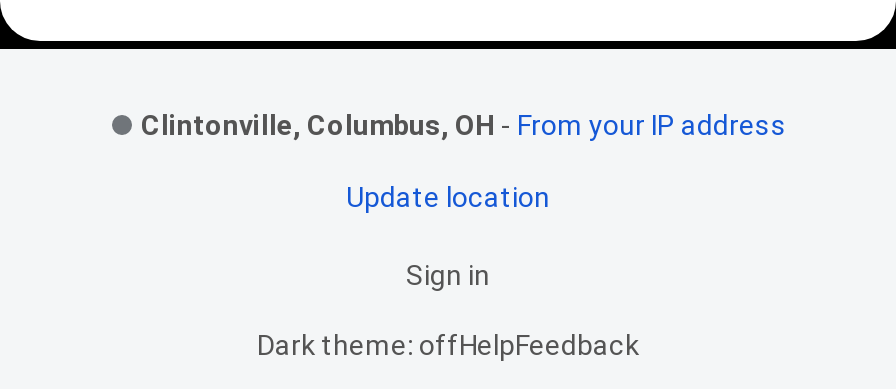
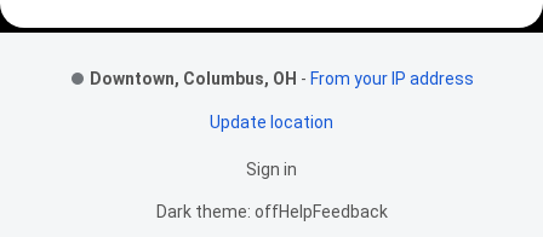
- Clintonville, Columbus, OH - From your IP address
+ Downtown, Columbus, OH - From your IP address
